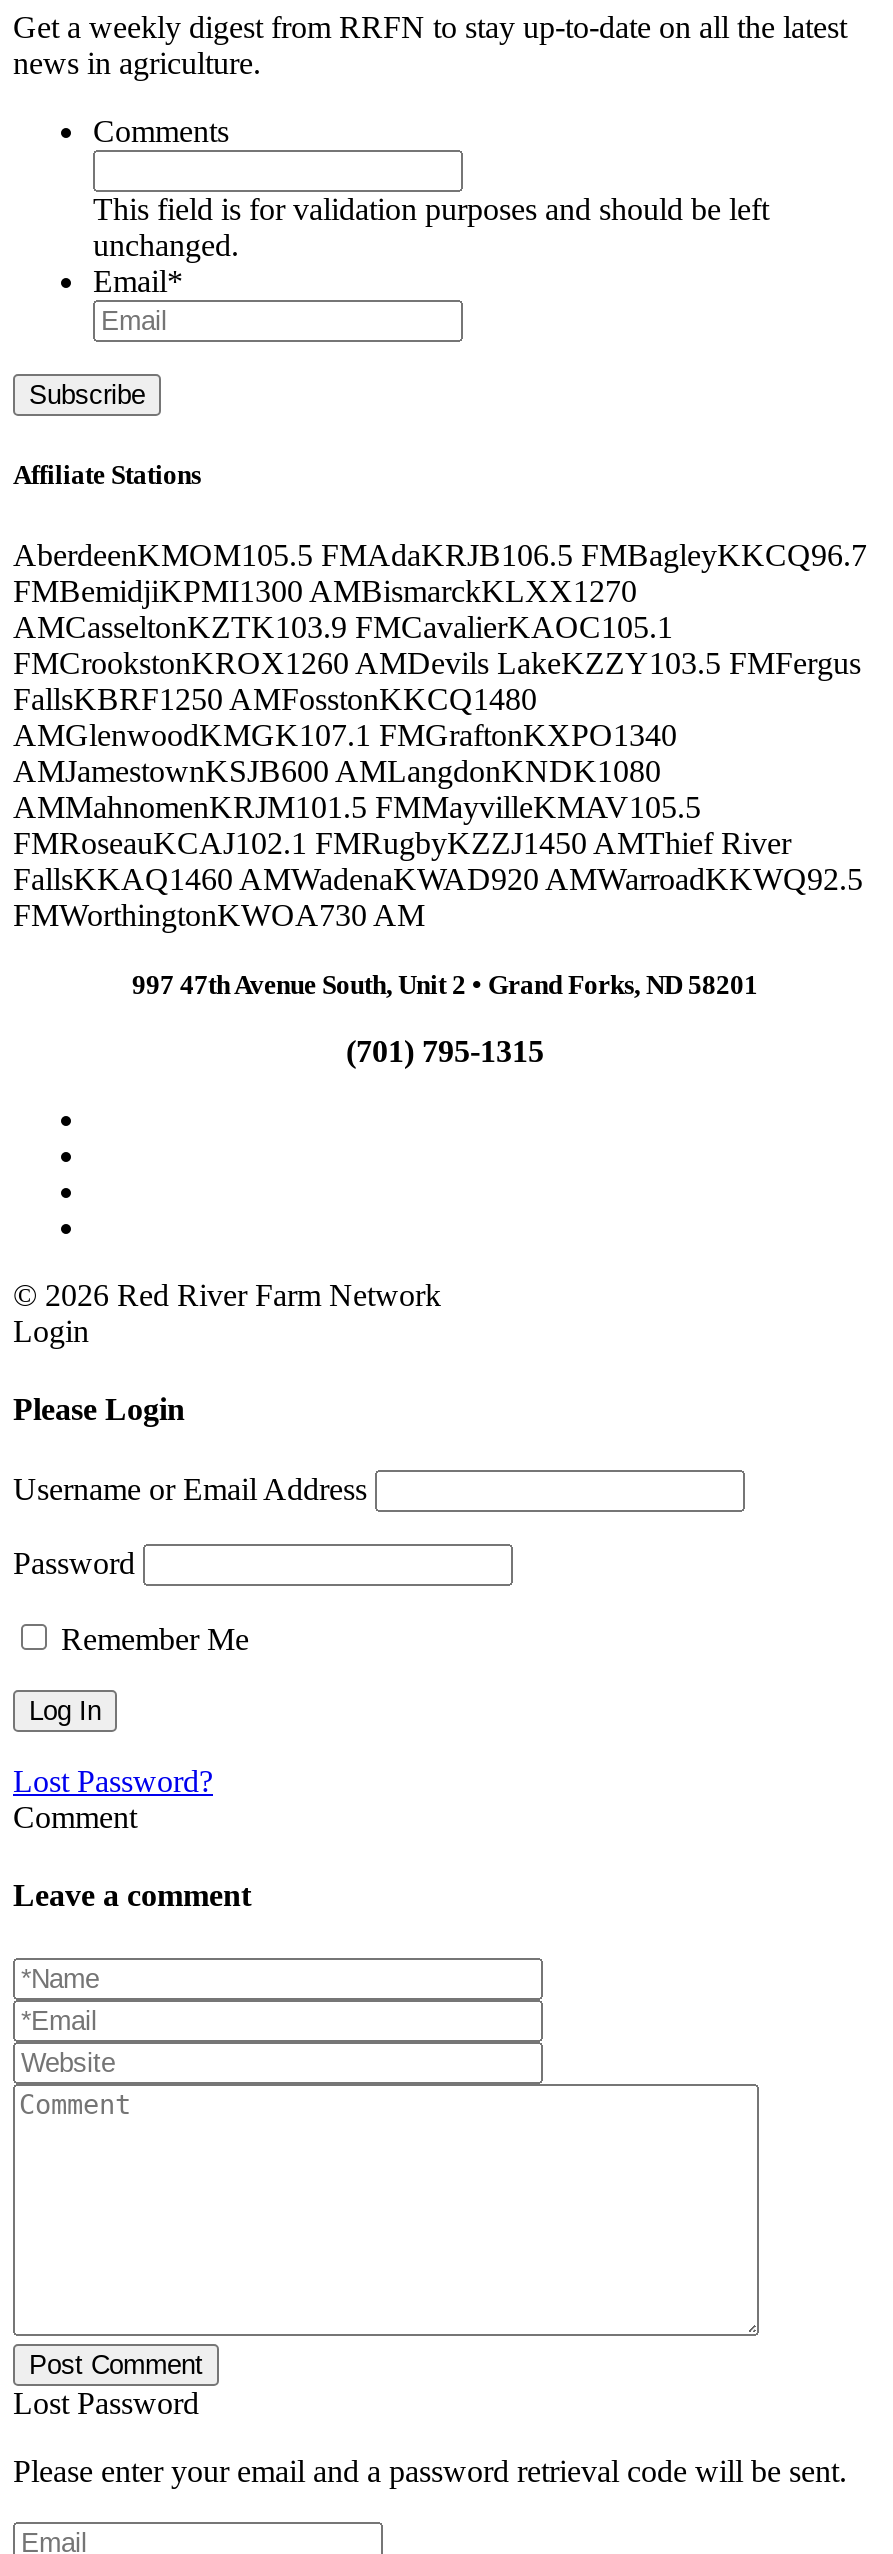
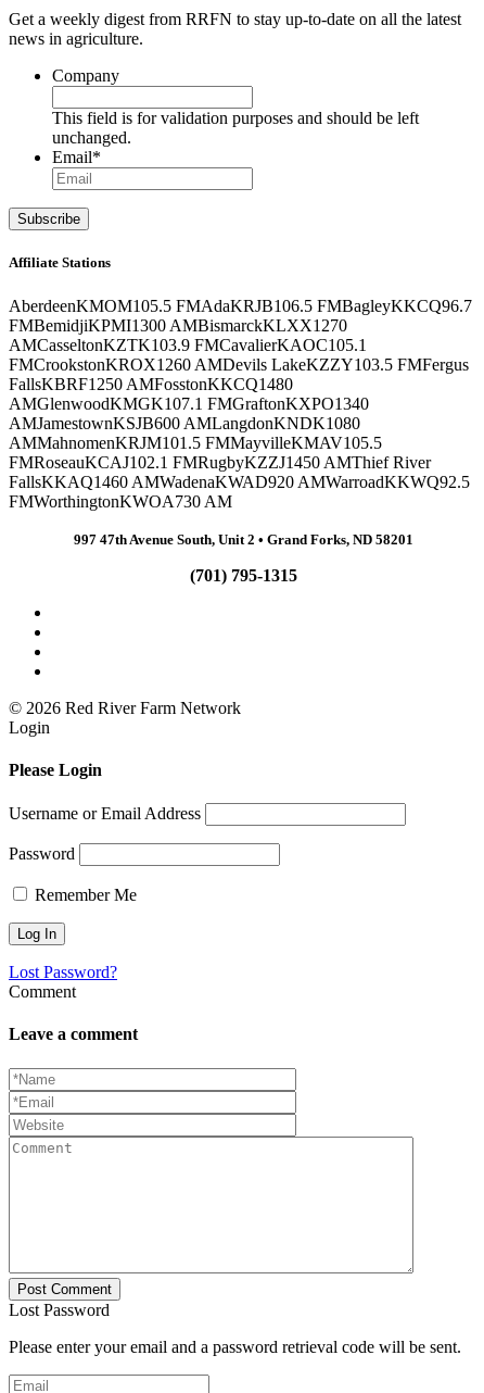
- Comments
+ Company
